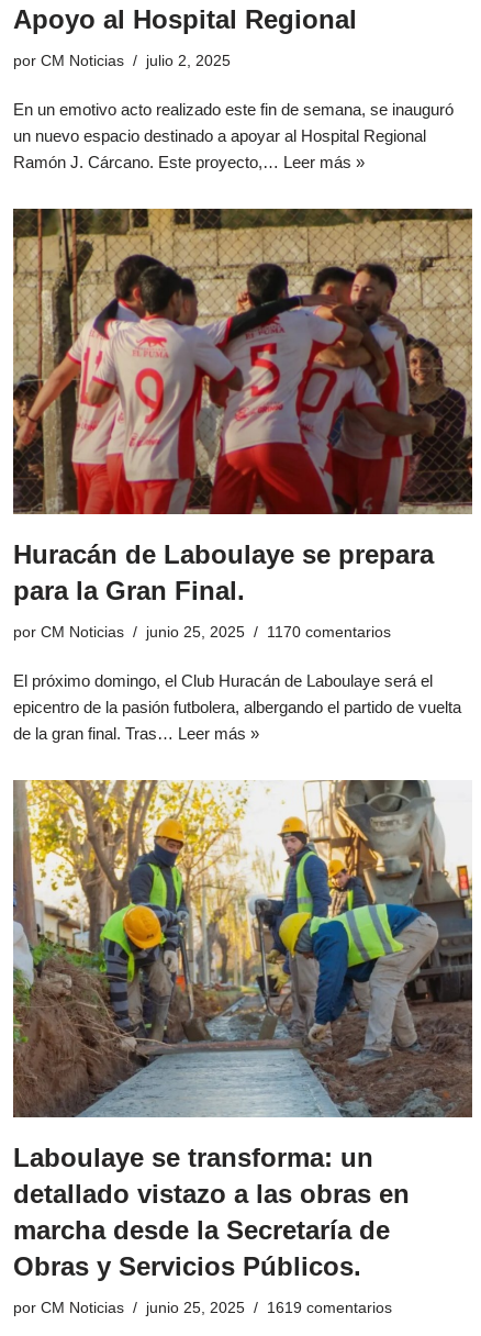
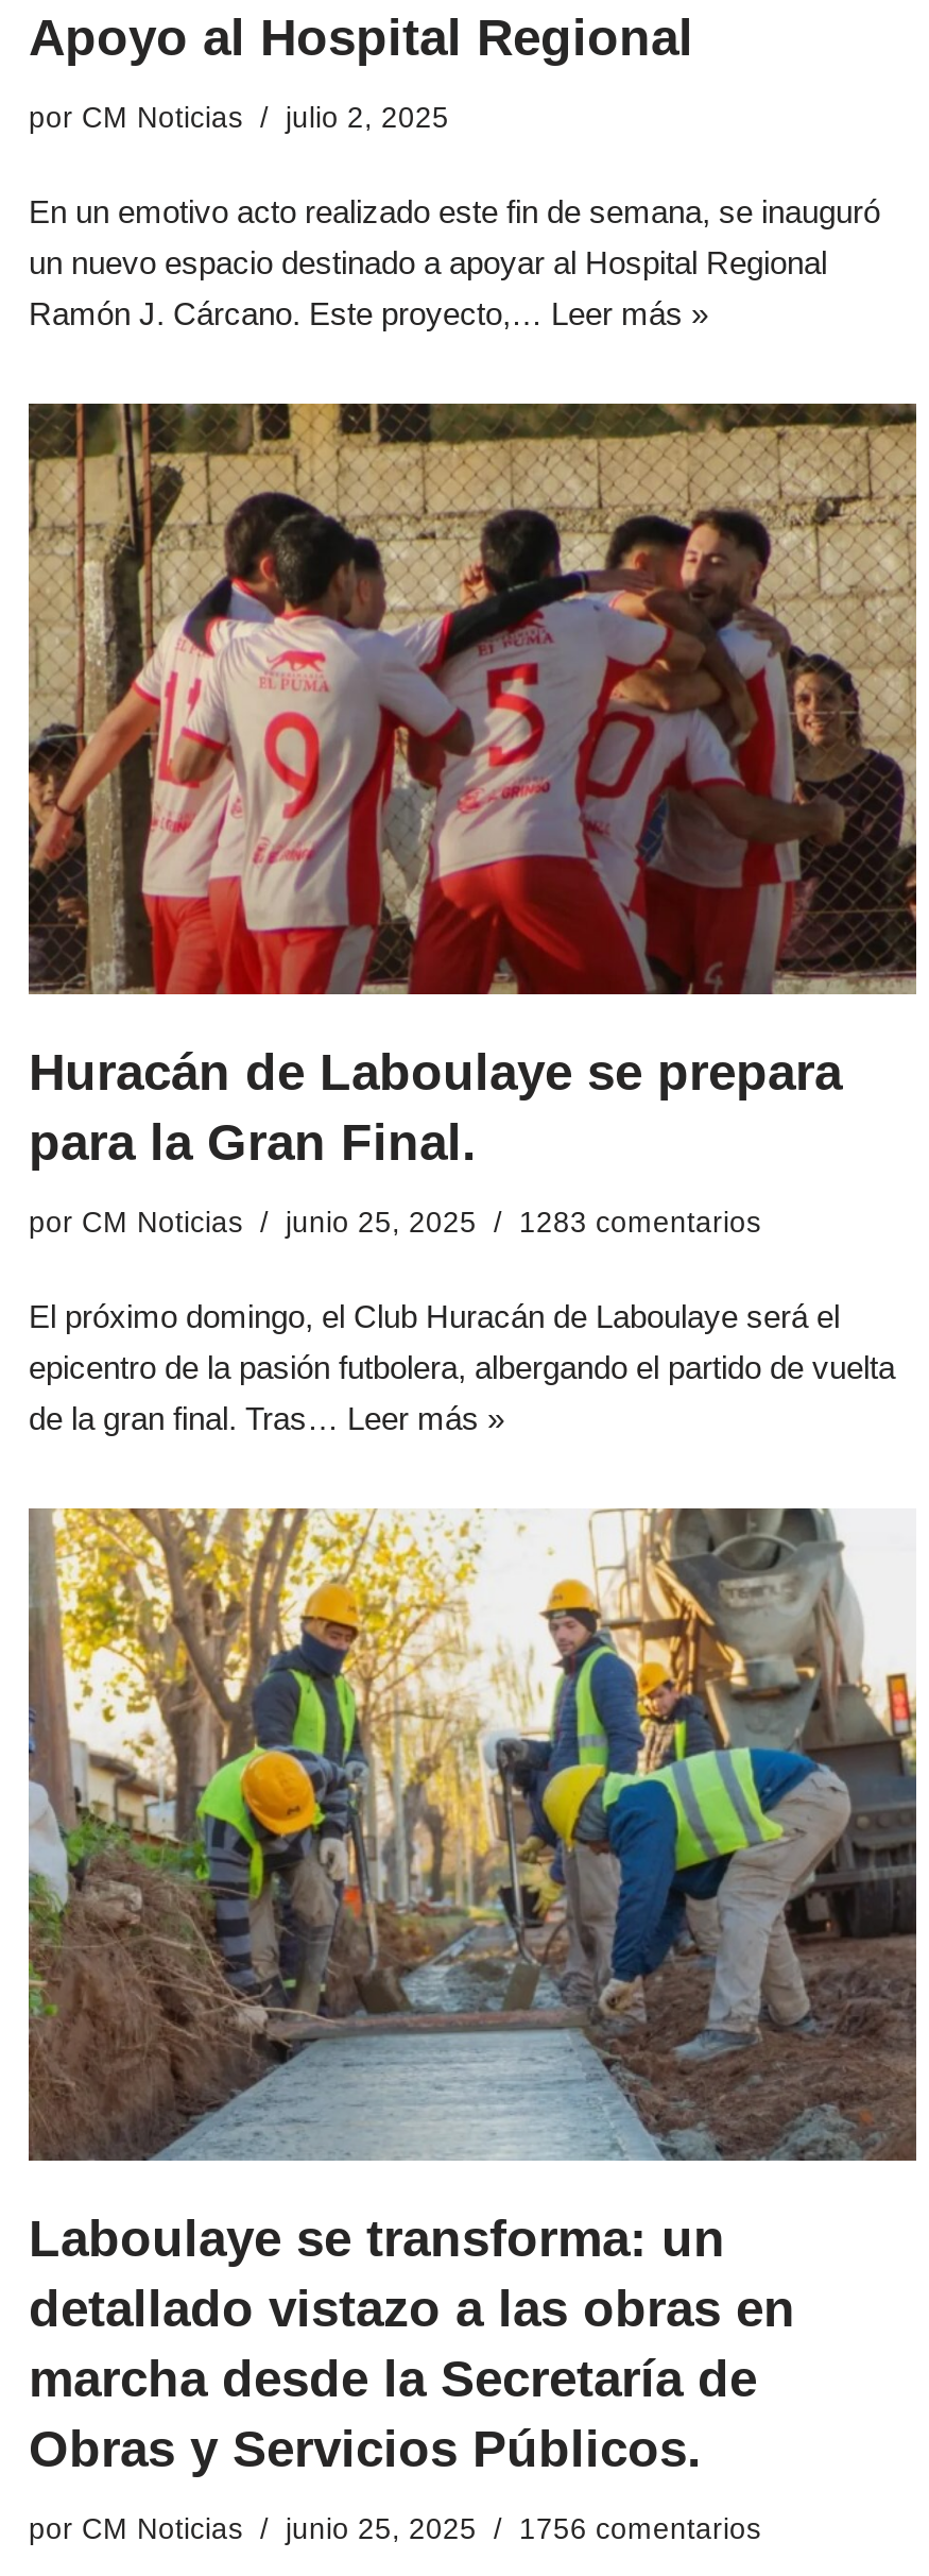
- por CM Noticias junio 25, 2025 1170 comentarios
+ por CM Noticias junio 25, 2025 1283 comentarios

- por CM Noticias junio 25, 2025 1619 comentarios
+ por CM Noticias junio 25, 2025 1756 comentarios
